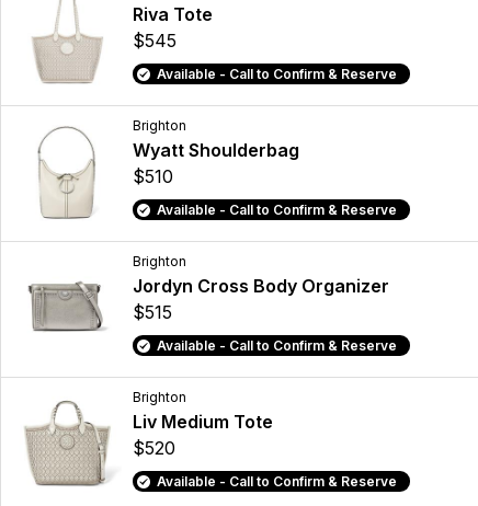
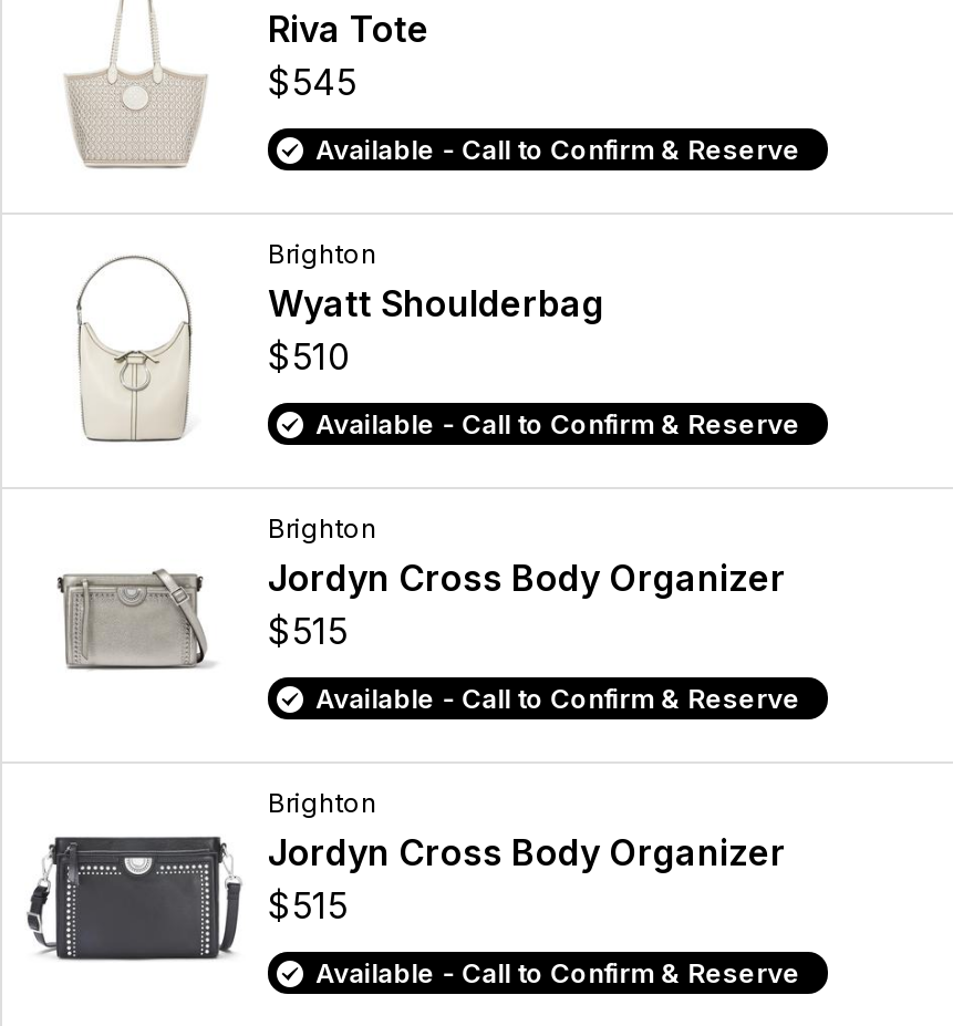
- [image]
- Liv Medium Tote
- $520
+ [image]
+ Jordyn Cross Body Organizer
+ $515
